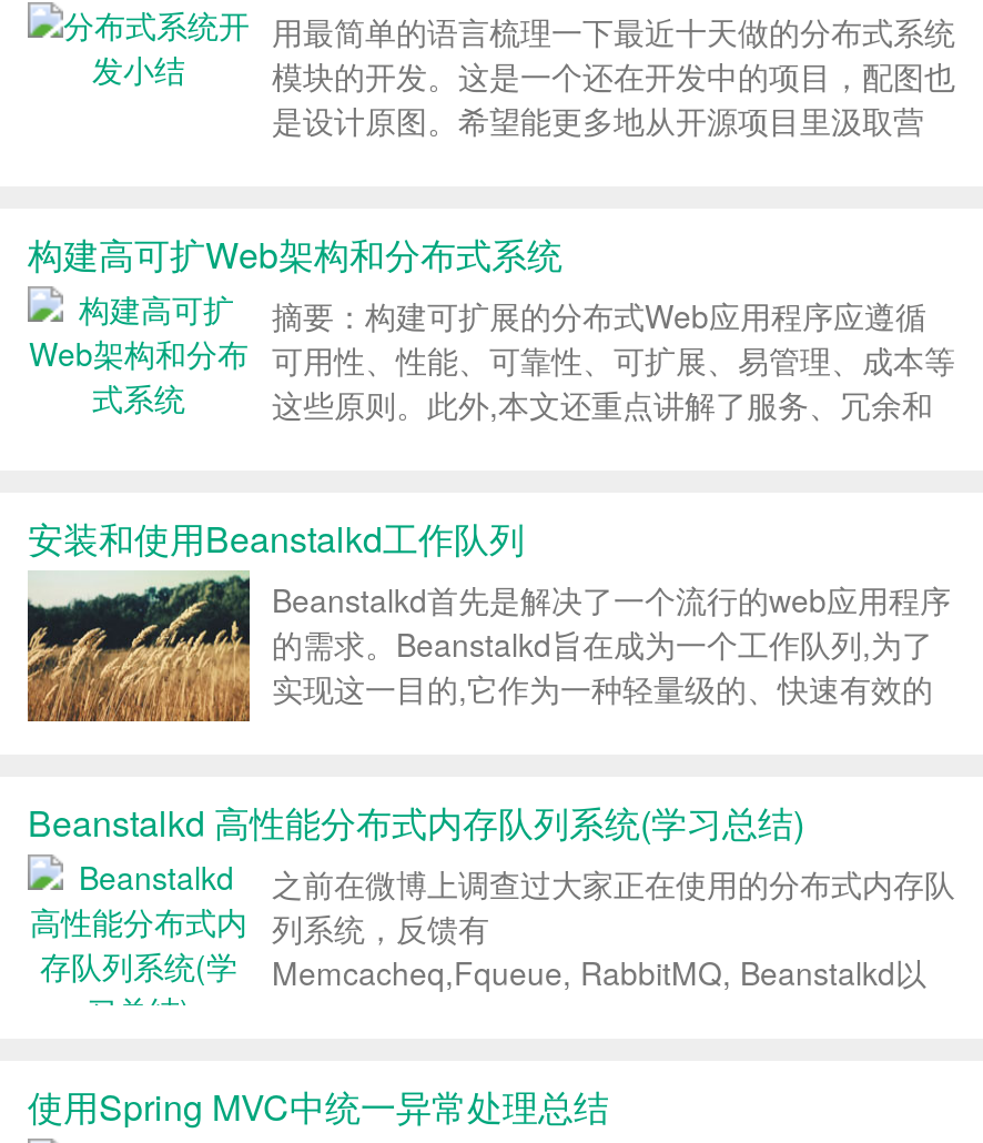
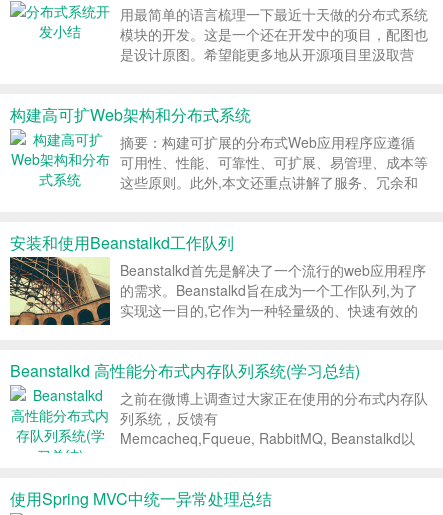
- [image]
+ [image]
